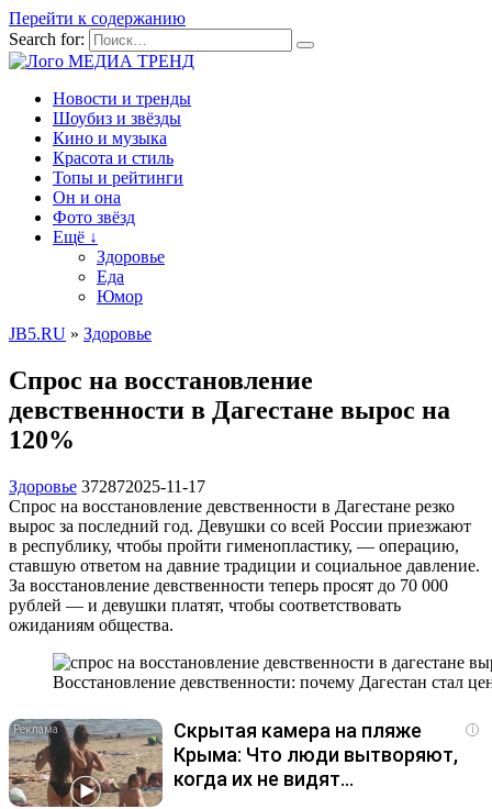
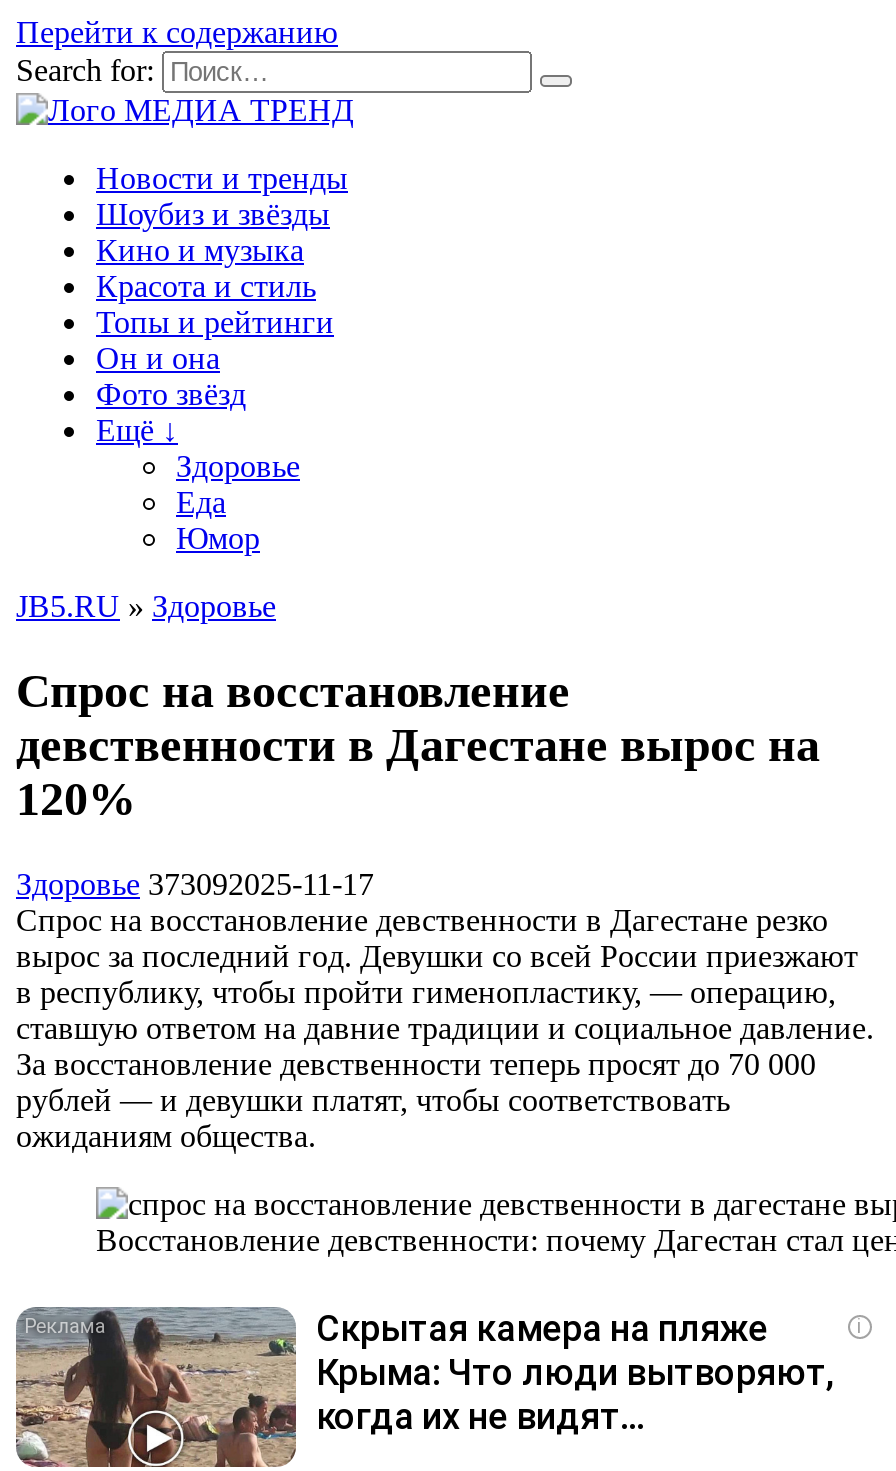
- Здоровье 372872025-11-17
+ Здоровье 373092025-11-17
